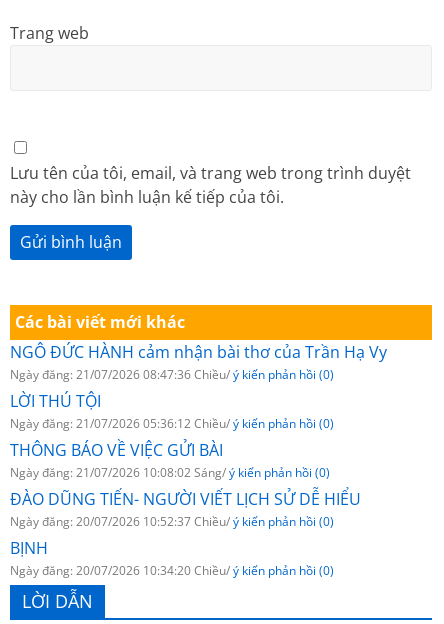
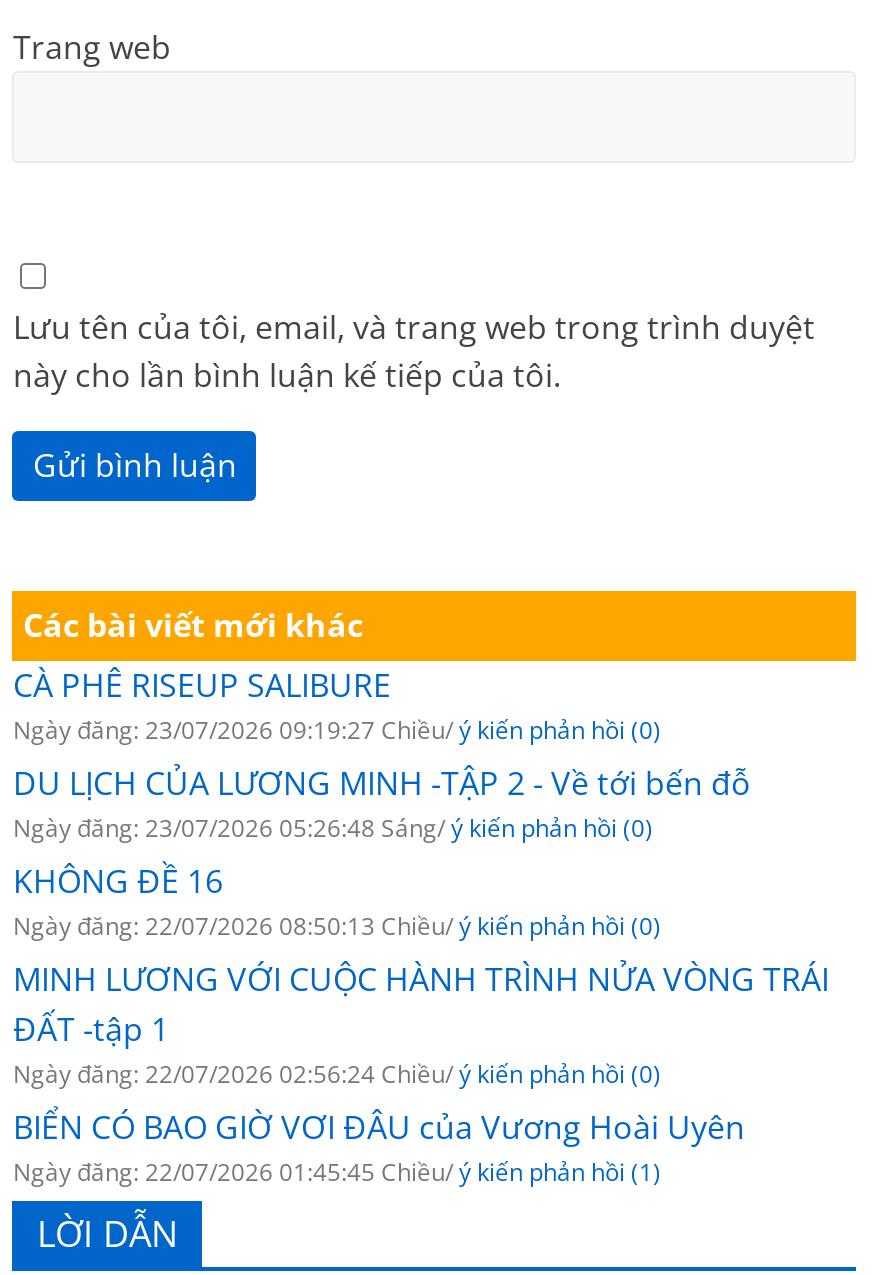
- NGÔ ĐỨC HÀNH cảm nhận bài thơ của Trần Hạ Vy
- Ngày đăng: 21/07/2026 08:47:36 Chiều/ ý kiến phản hồi (0)
- LỜI THÚ TỘI
- Ngày đăng: 21/07/2026 05:36:12 Chiều/ ý kiến phản hồi (0)
- THÔNG BÁO VỀ VIỆC GỬI BÀI
- Ngày đăng: 21/07/2026 10:08:02 Sáng/ ý kiến phản hồi (0)
- ĐÀO DŨNG TIẾN- NGƯỜI VIẾT LỊCH SỬ DỄ HIỂU
- Ngày đăng: 20/07/2026 10:52:37 Chiều/ ý kiến phản hồi (0)
- BỊNH
- Ngày đăng: 20/07/2026 10:34:20 Chiều/ ý kiến phản hồi (0)
+ CÀ PHÊ RISEUP SALIBURE
+ Ngày đăng: 23/07/2026 09:19:27 Chiều/ ý kiến phản hồi (0)
+ DU LỊCH CỦA LƯƠNG MINH -TẬP 2 - Về tới bến đỗ
+ Ngày đăng: 23/07/2026 05:26:48 Sáng/ ý kiến phản hồi (0)
+ KHÔNG ĐỀ 16
+ Ngày đăng: 22/07/2026 08:50:13 Chiều/ ý kiến phản hồi (0)
+ MINH LƯƠNG VỚI CUỘC HÀNH TRÌNH NỬA VÒNG TRÁI
+ ĐẤT -tập 1
+ Ngày đăng: 22/07/2026 02:56:24 Chiều/ ý kiến phản hồi (0)
+ BIỂN CÓ BAO GIỜ VƠI ĐÂU của Vương Hoài Uyên
+ Ngày đăng: 22/07/2026 01:45:45 Chiều/ ý kiến phản hồi (1)
